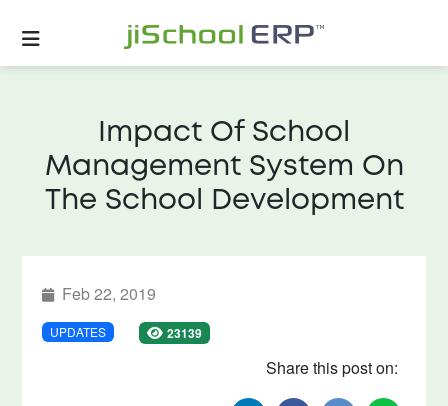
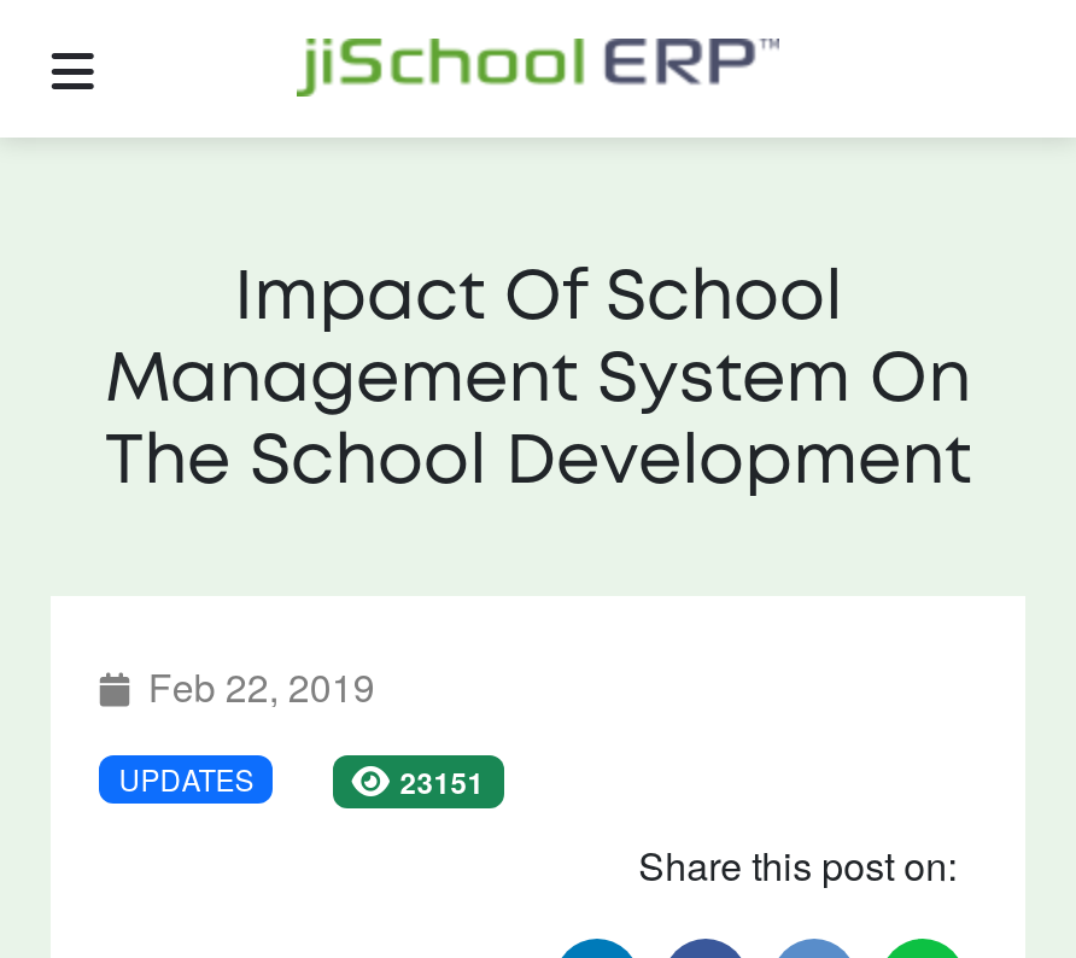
- 23139
+ 23151
